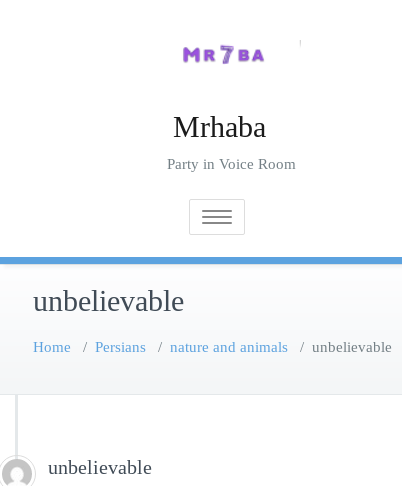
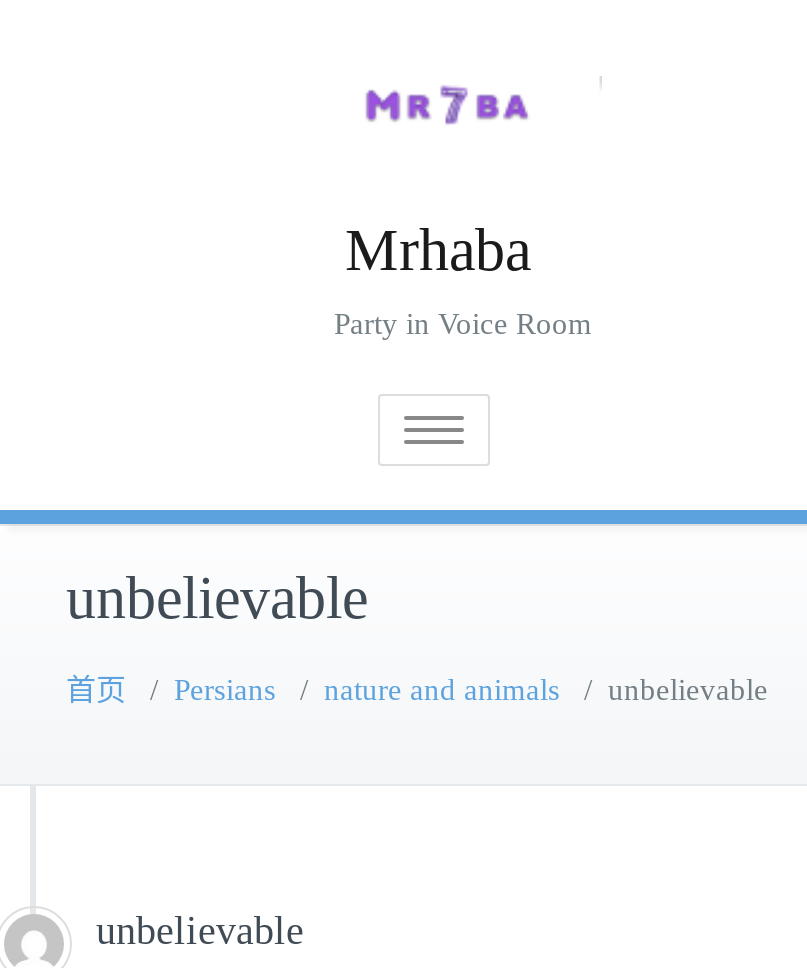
- Home / Persians / nature and animals / unbelievable
+ 首页/ Persians / nature and animals / unbelievable
